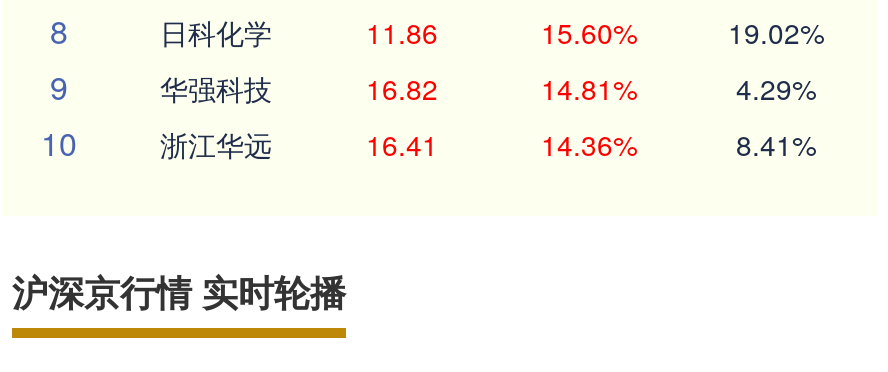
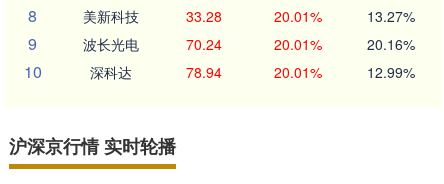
- 日科化学
- 11.86
- 15.60%
- 19.02%
+ 美新科技
+ 33.28
+ 20.01%
+ 13.27%

- 华强科技
- 16.82
- 14.81%
- 4.29%
+ 波长光电
+ 70.24
+ 20.01%
+ 20.16%

- 浙江华远
- 16.41
- 14.36%
- 8.41%
+ 深科达
+ 78.94
+ 20.01%
+ 12.99%
